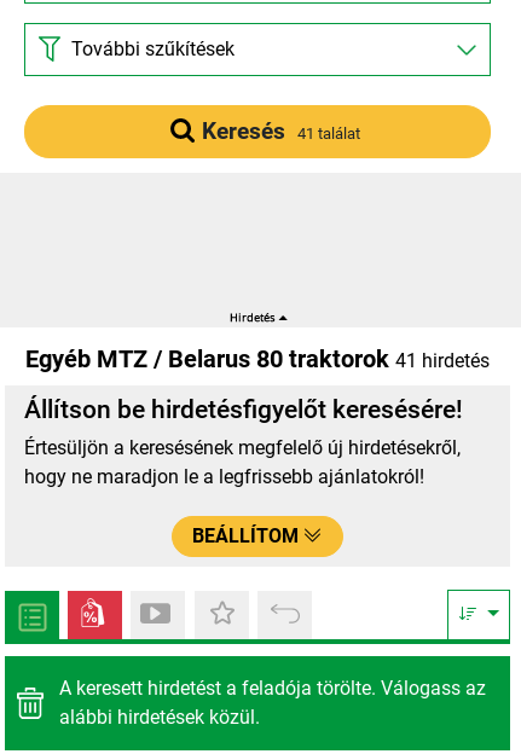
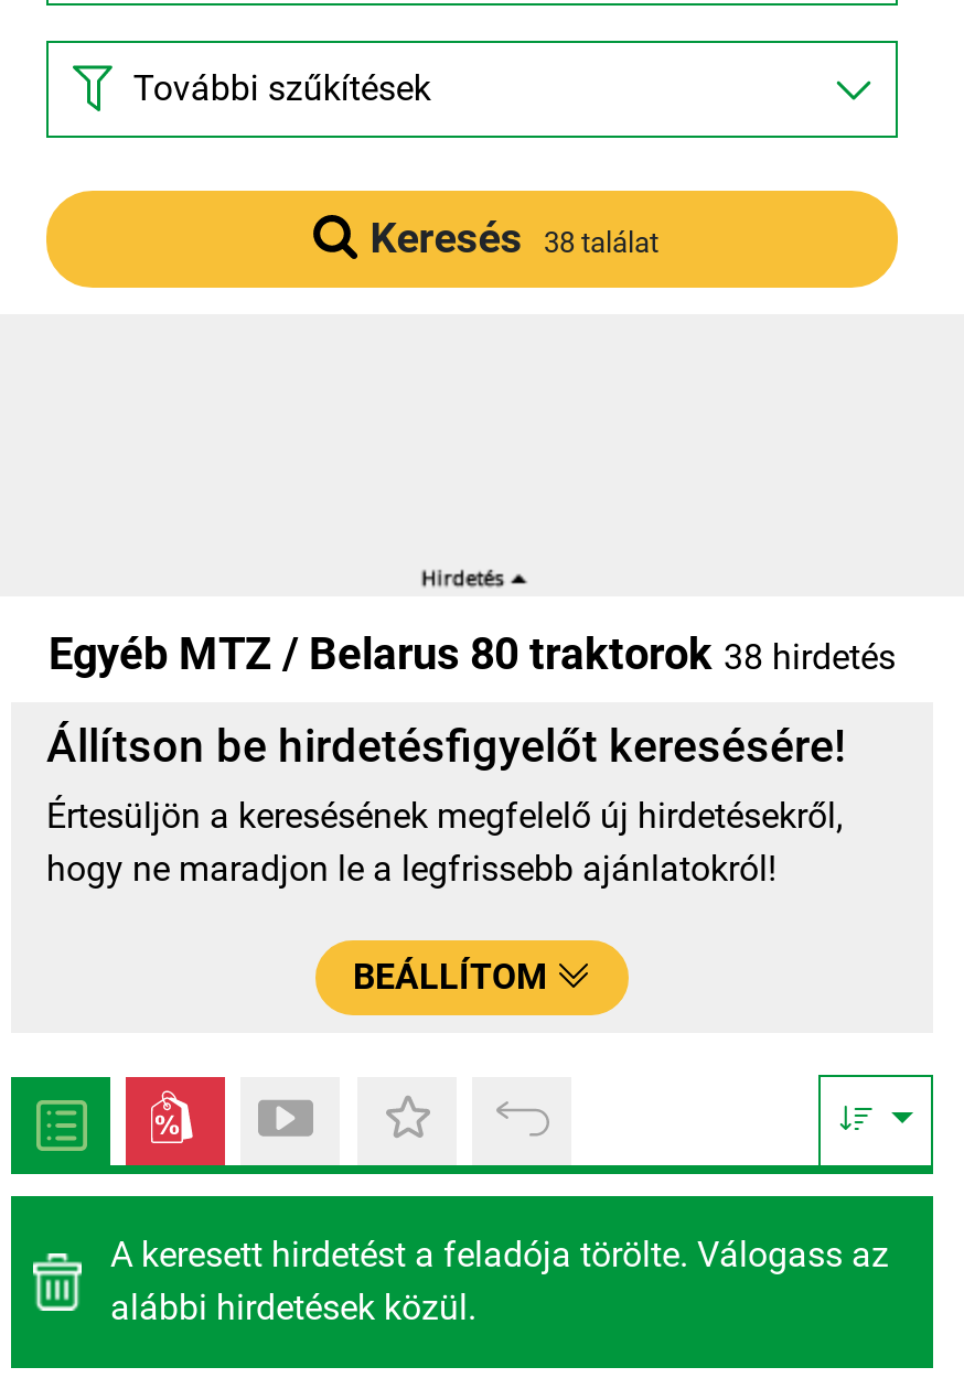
- Keresés 41 találat
+ Keresés 38 találat

- Egyéb MTZ / Belarus 80 traktorok 41 hirdetés
+ Egyéb MTZ / Belarus 80 traktorok 38 hirdetés
